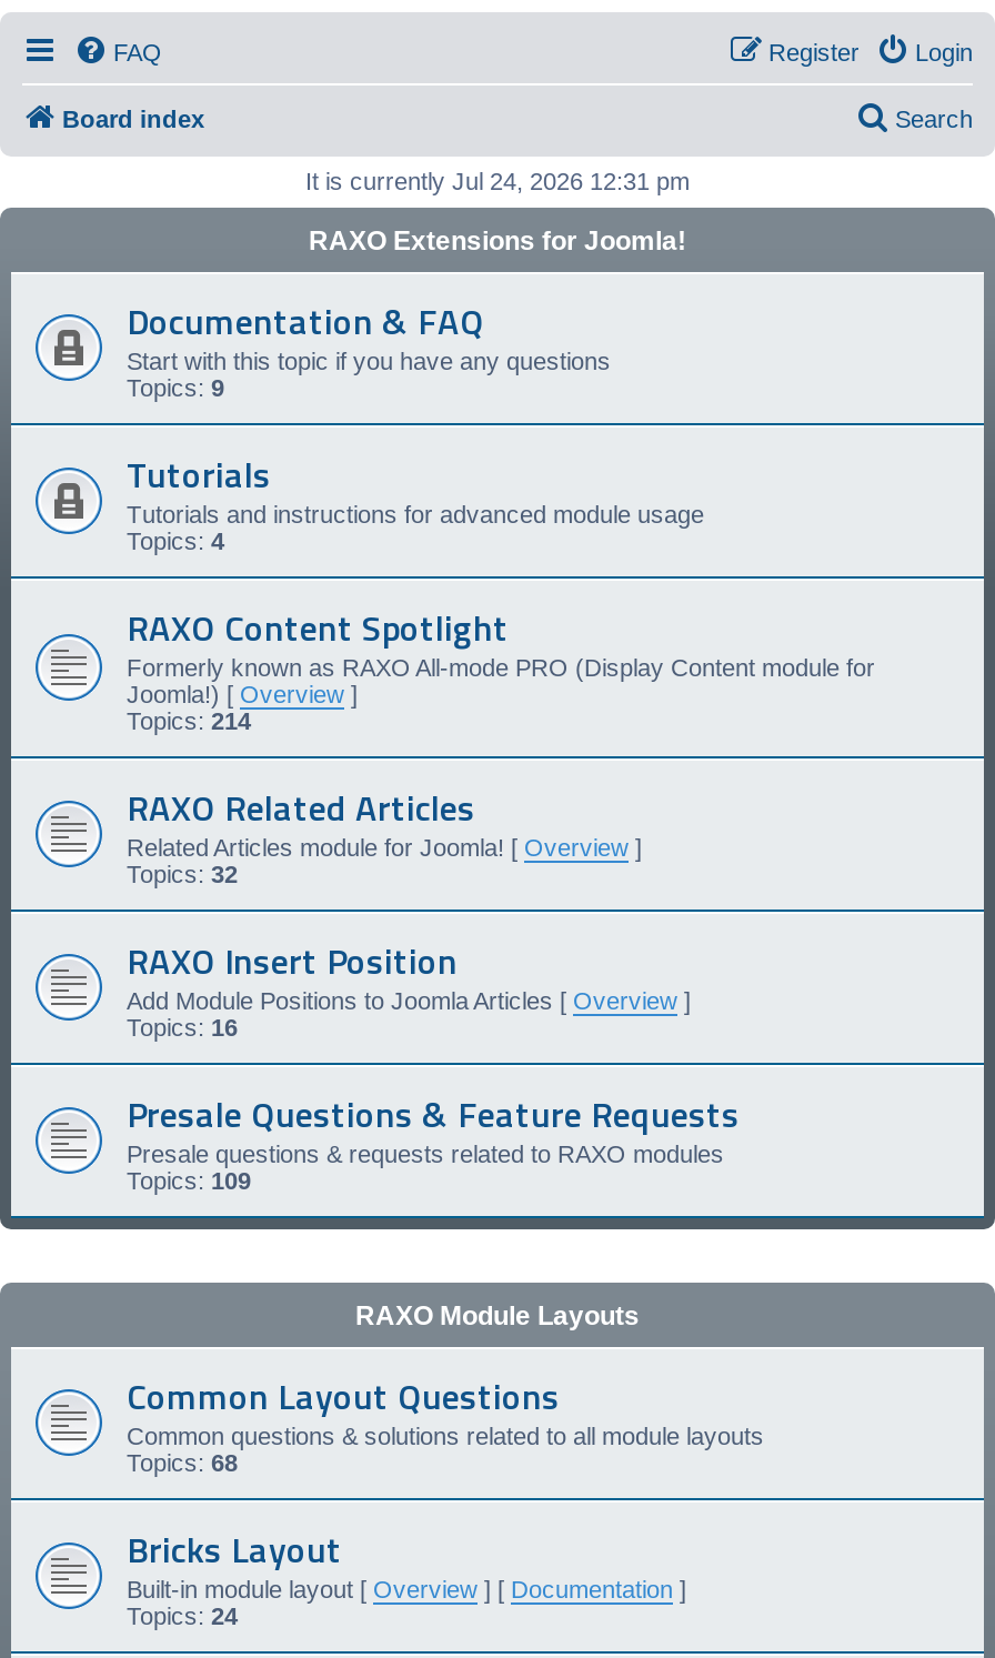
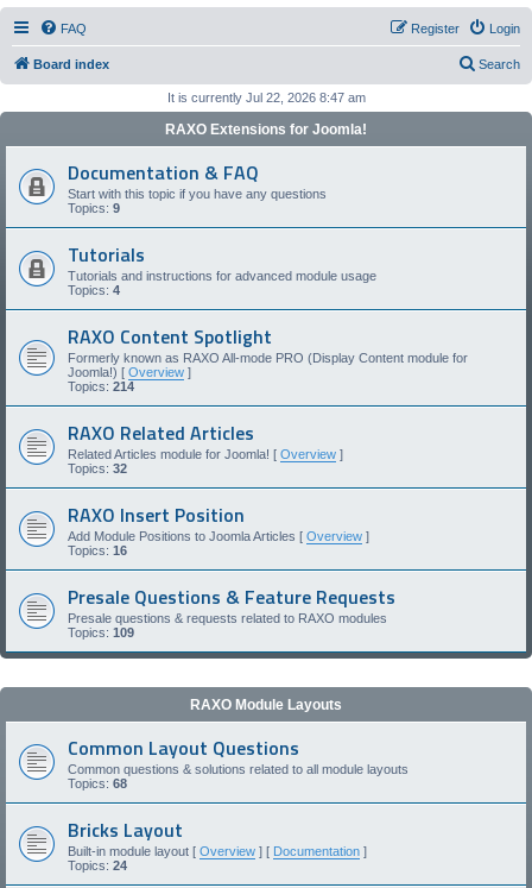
- It is currently Jul 24, 2026 12:31 pm
+ It is currently Jul 22, 2026 8:47 am
